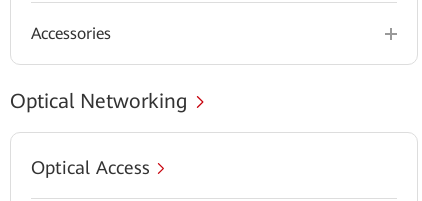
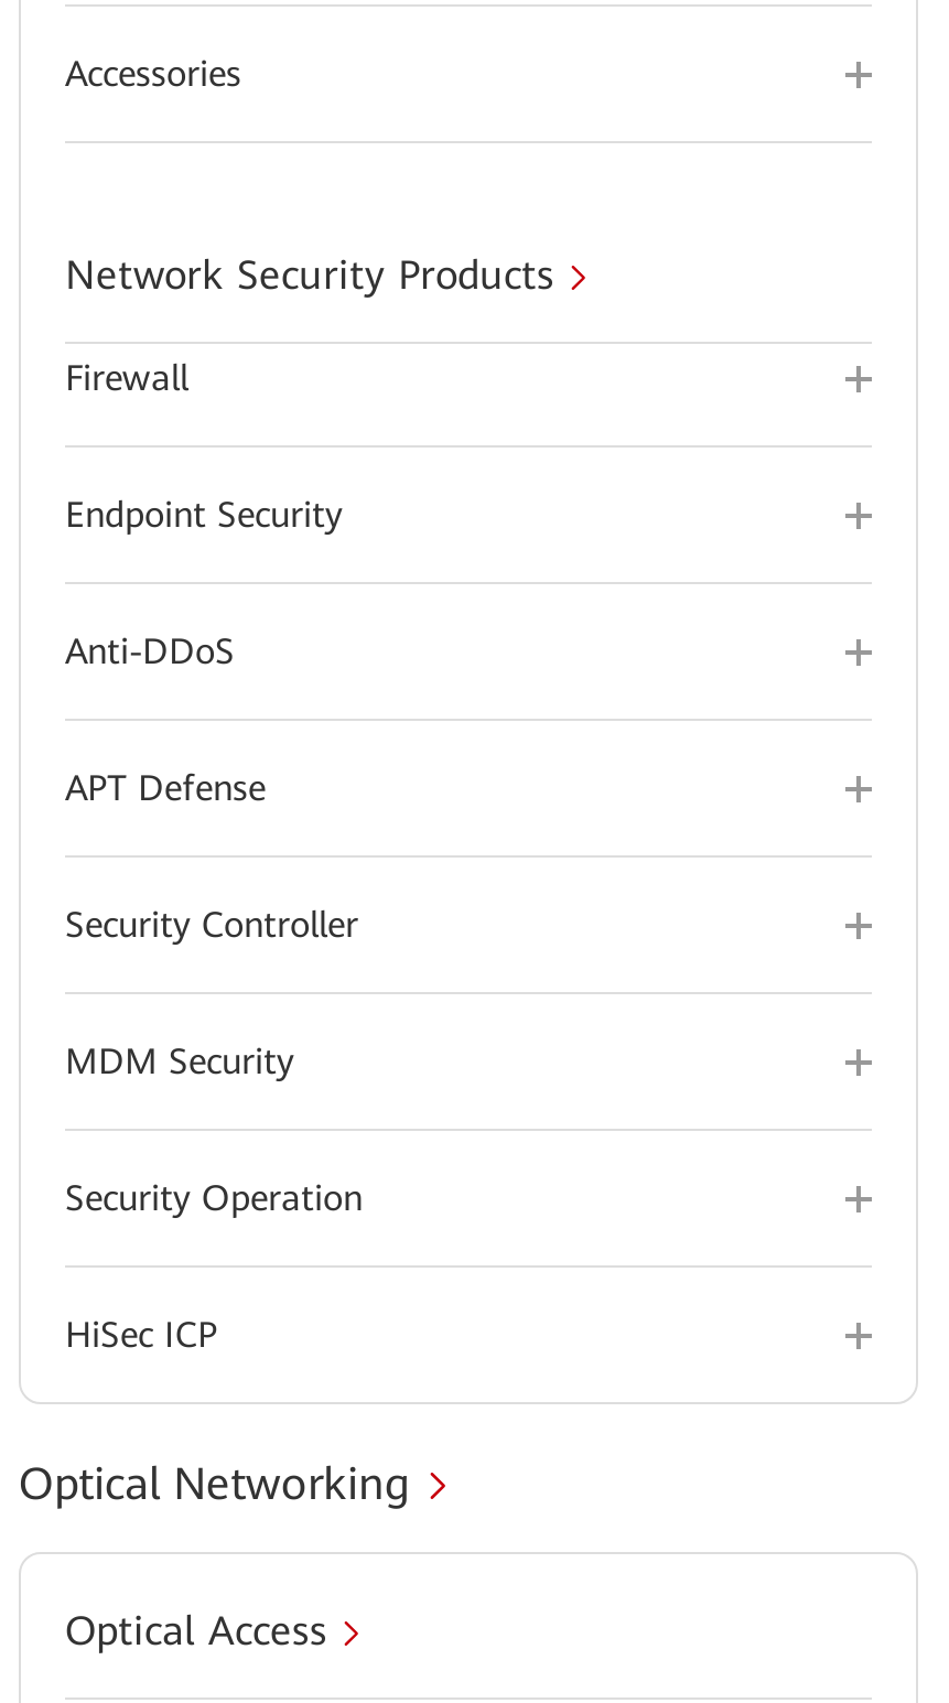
+ Network Security Products
+ Firewall
+ Endpoint Security
+ Anti-DDoS
+ APT Defense
+ Security Controller
+ MDM Security
+ Security Operation
+ HiSec ICP
